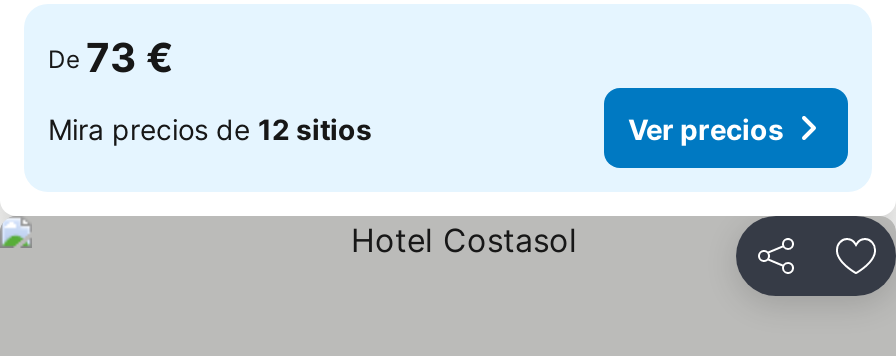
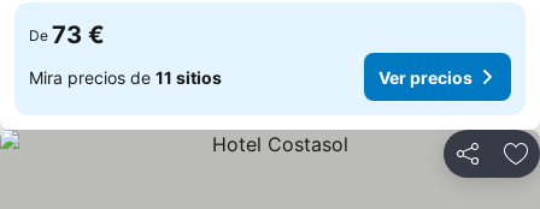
- Mira precios de 12 sitios
+ Mira precios de 11 sitios
